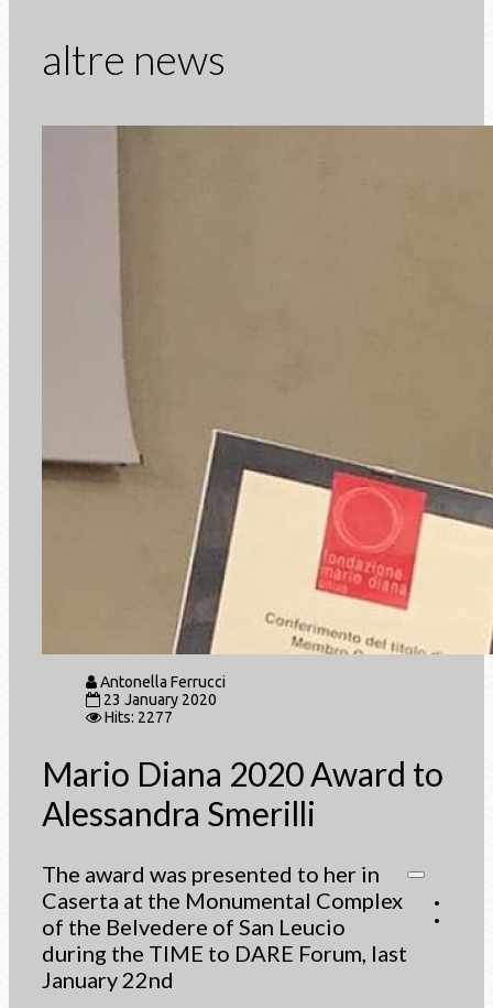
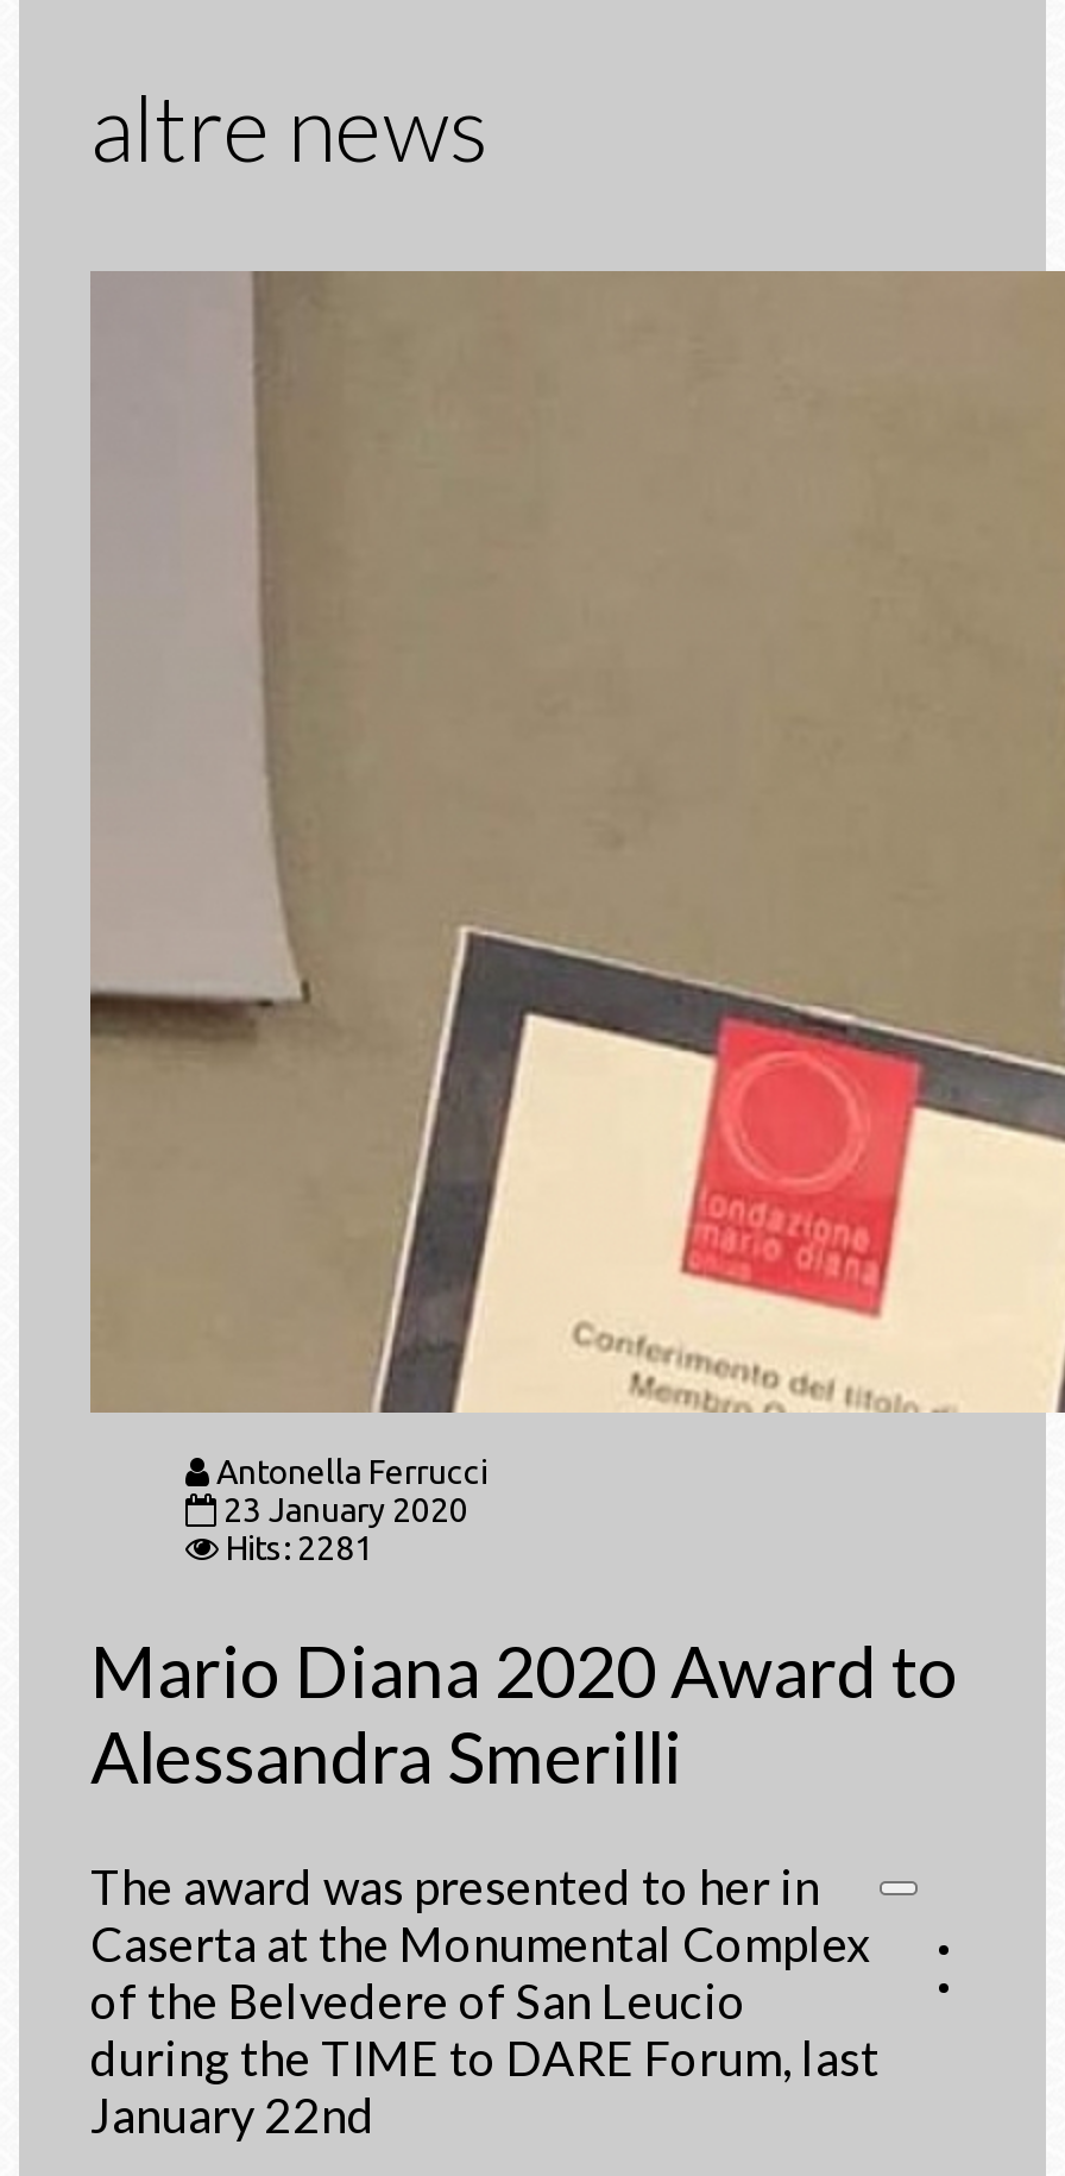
- Hits: 2277
+ Hits: 2281
